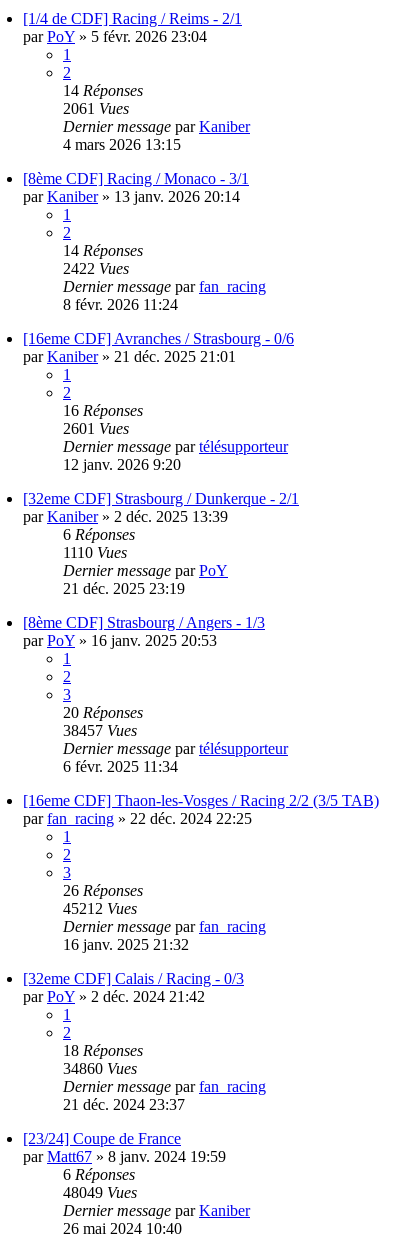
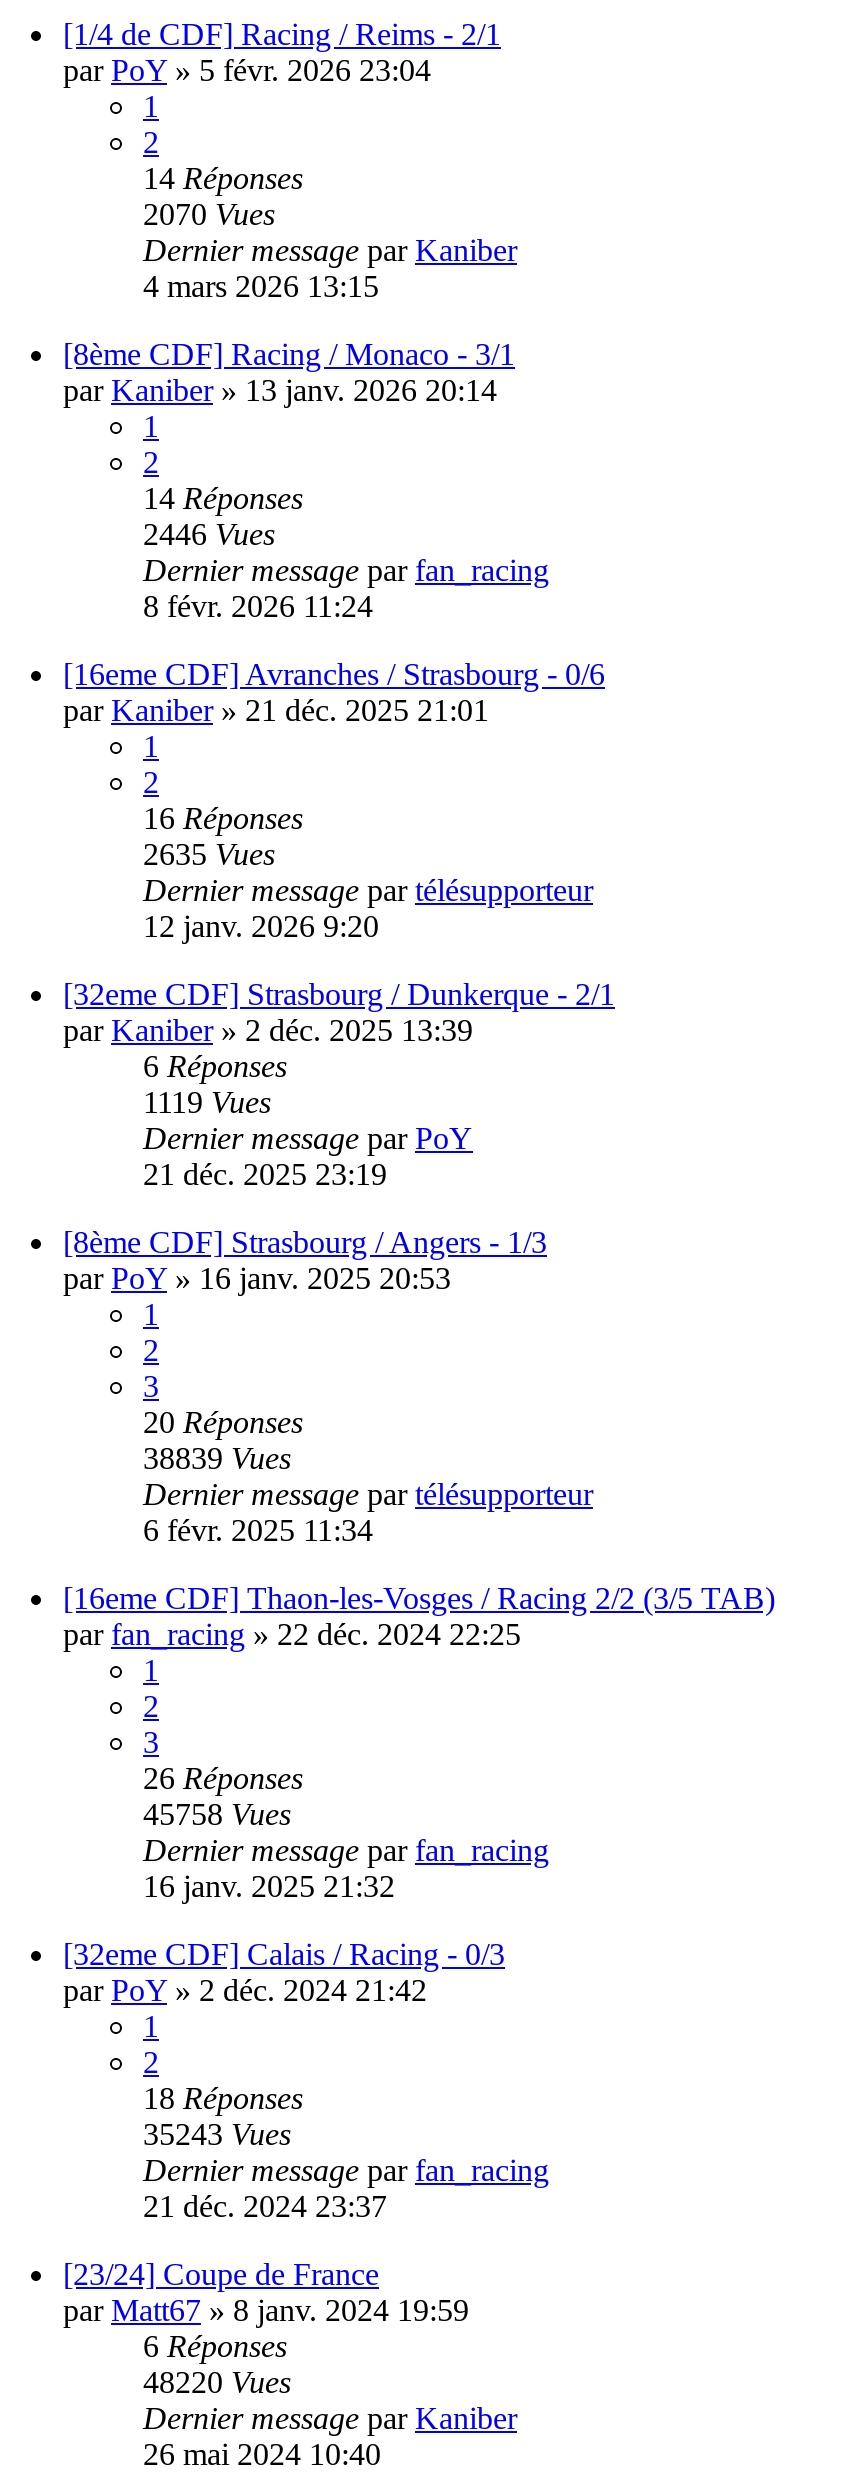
- 2061 Vues
+ 2070 Vues

- 2422 Vues
+ 2446 Vues

- 2601 Vues
+ 2635 Vues

- 1110 Vues
+ 1119 Vues

- 38457 Vues
+ 38839 Vues

- 45212 Vues
+ 45758 Vues

- 34860 Vues
+ 35243 Vues

- 48049 Vues
+ 48220 Vues
